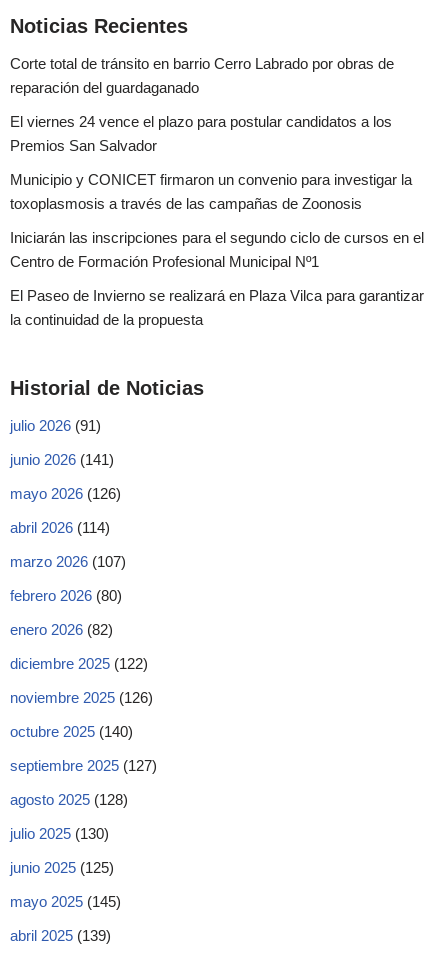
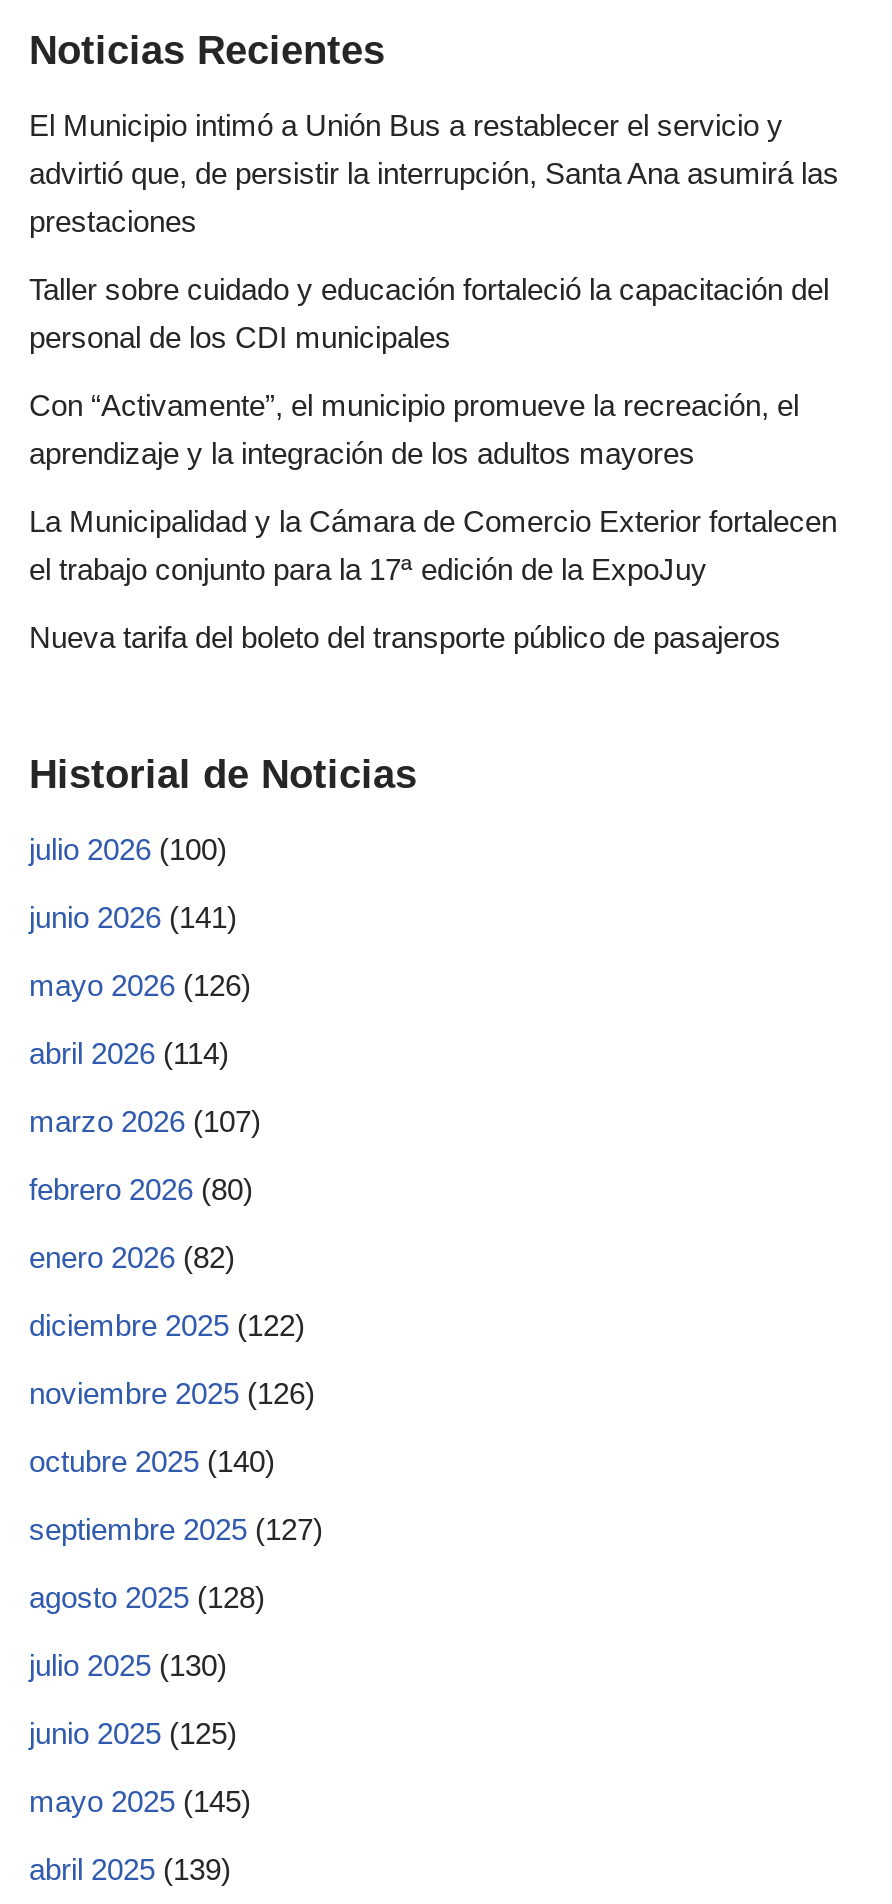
- Corte total de tránsito en barrio Cerro Labrado por obras de
- reparación del guardaganado
+ El Municipio intimó a Unión Bus a restablecer el servicio y
+ advirtió que, de persistir la interrupción, Santa Ana asumirá las
+ prestaciones

- El viernes 24 vence el plazo para postular candidatos a los
- Premios San Salvador
+ Taller sobre cuidado y educación fortaleció la capacitación del
+ personal de los CDI municipales

- Municipio y CONICET firmaron un convenio para investigar la
- toxoplasmosis a través de las campañas de Zoonosis
+ Con “Activamente”, el municipio promueve la recreación, el
+ aprendizaje y la integración de los adultos mayores

- Iniciarán las inscripciones para el segundo ciclo de cursos en el
- Centro de Formación Profesional Municipal Nº1
+ La Municipalidad y la Cámara de Comercio Exterior fortalecen
+ el trabajo conjunto para la 17ª edición de la ExpoJuy

- El Paseo de Invierno se realizará en Plaza Vilca para garantizar
- la continuidad de la propuesta
+ Nueva tarifa del boleto del transporte público de pasajeros

- julio 2026 (91)
+ julio 2026 (100)
